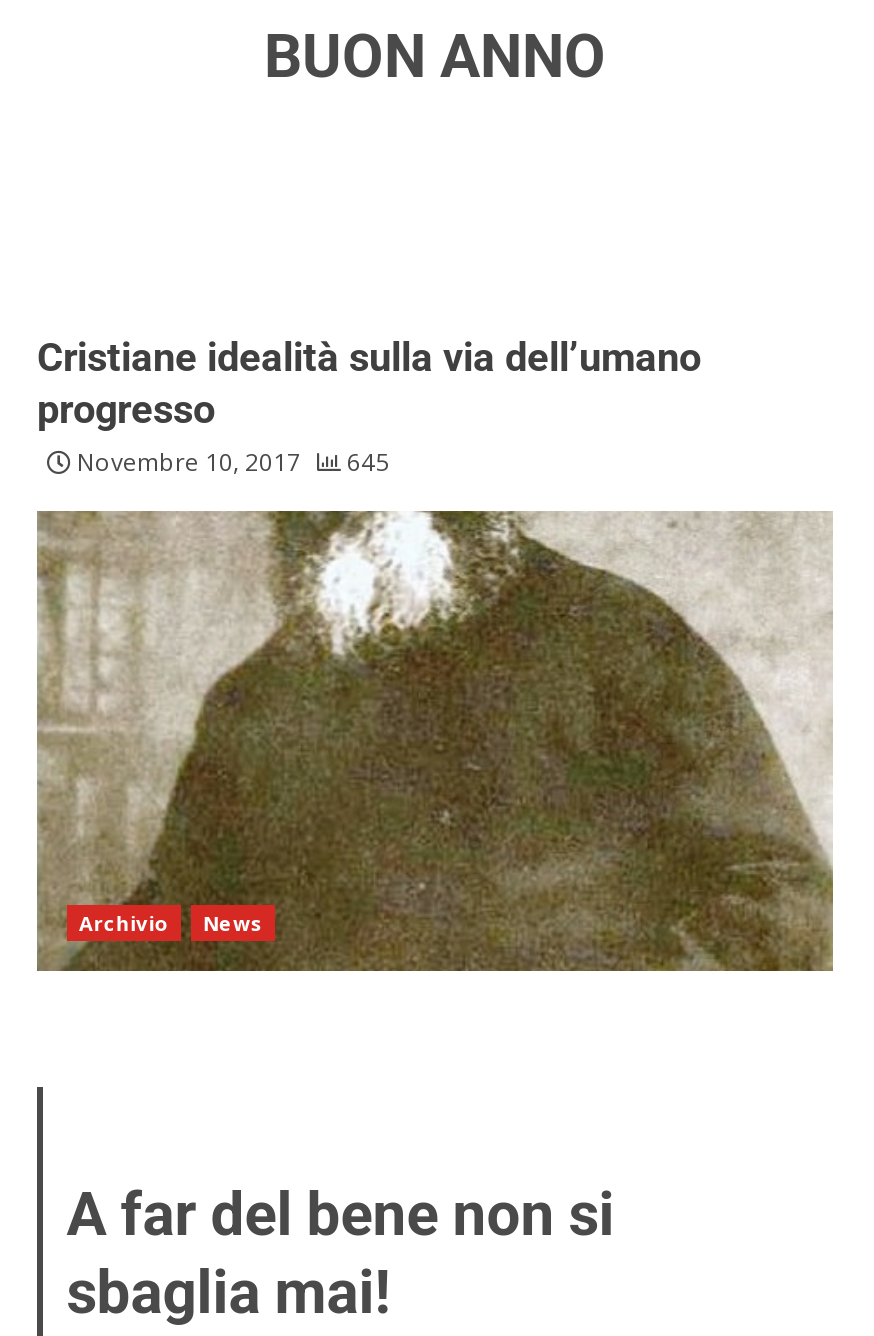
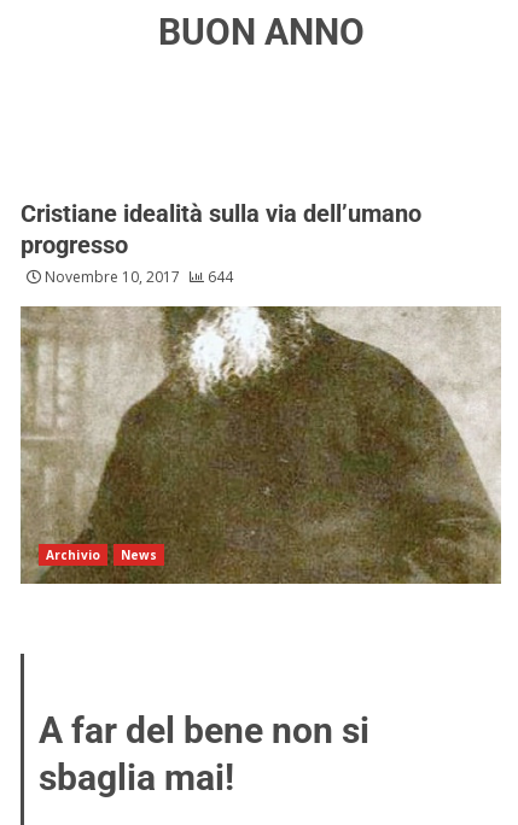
- Novembre 10, 2017 645
+ Novembre 10, 2017 644
